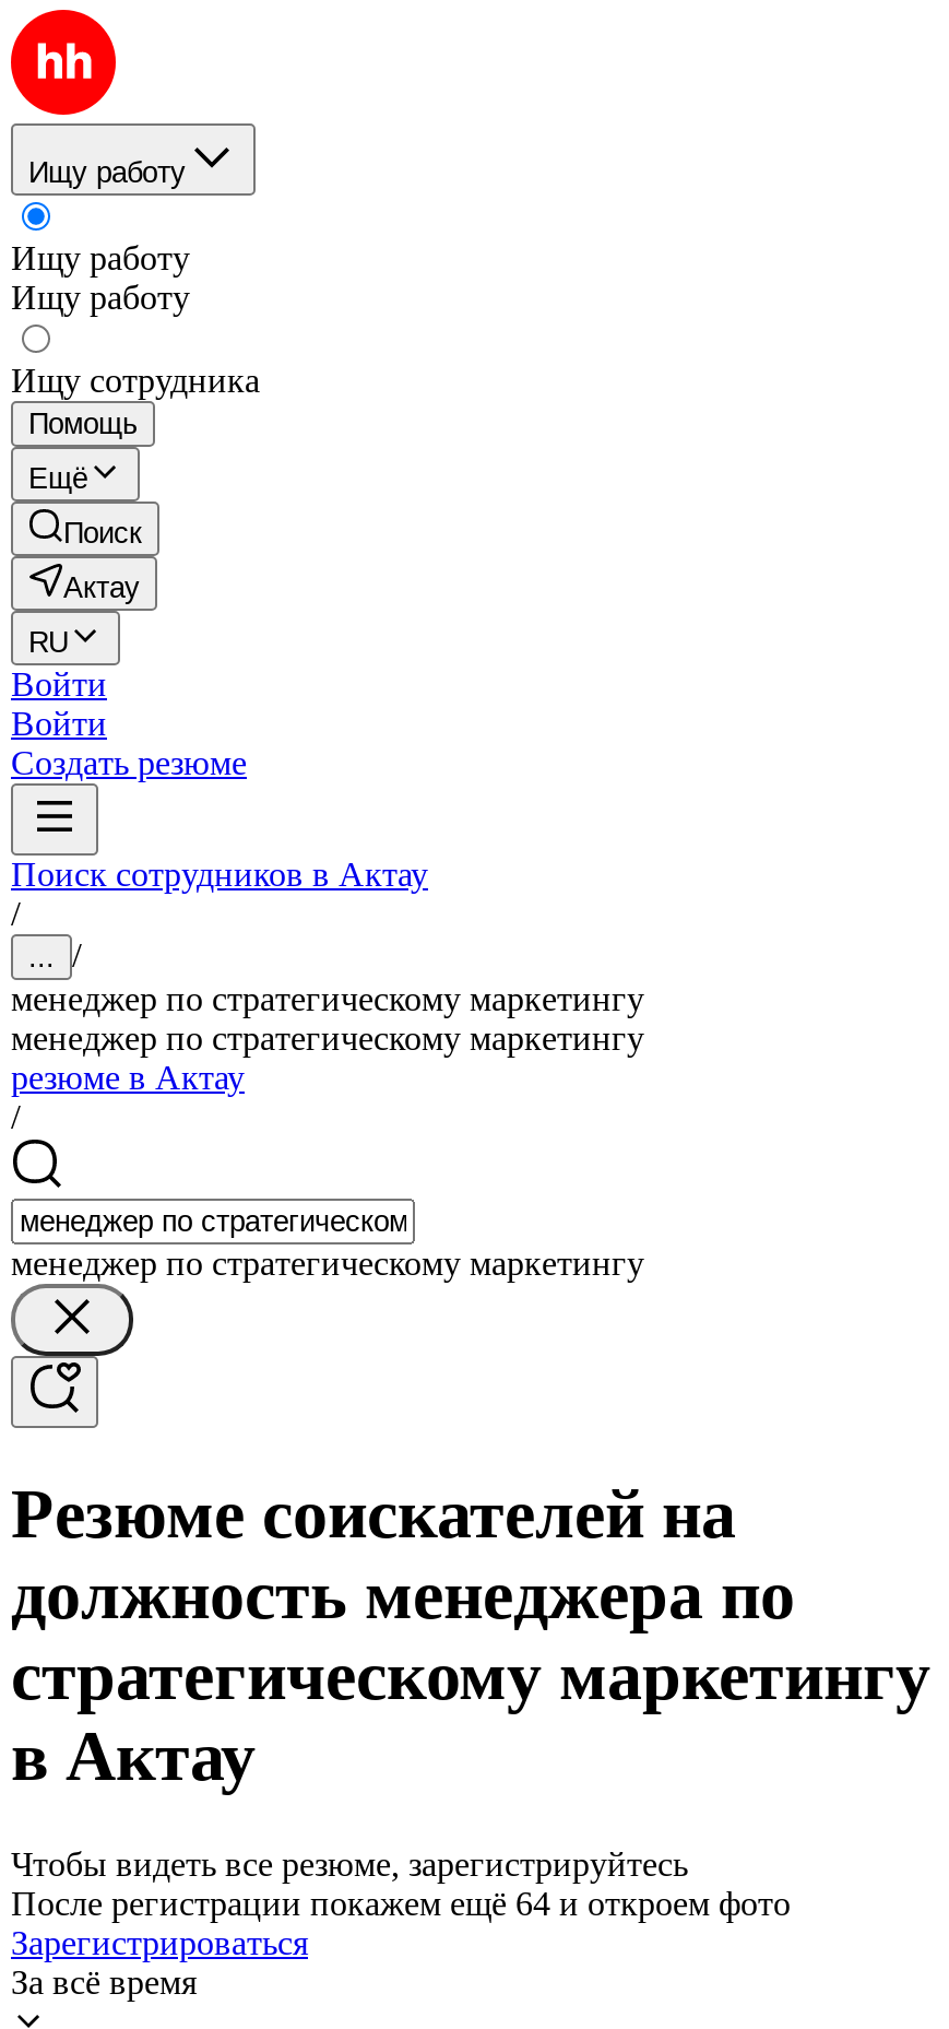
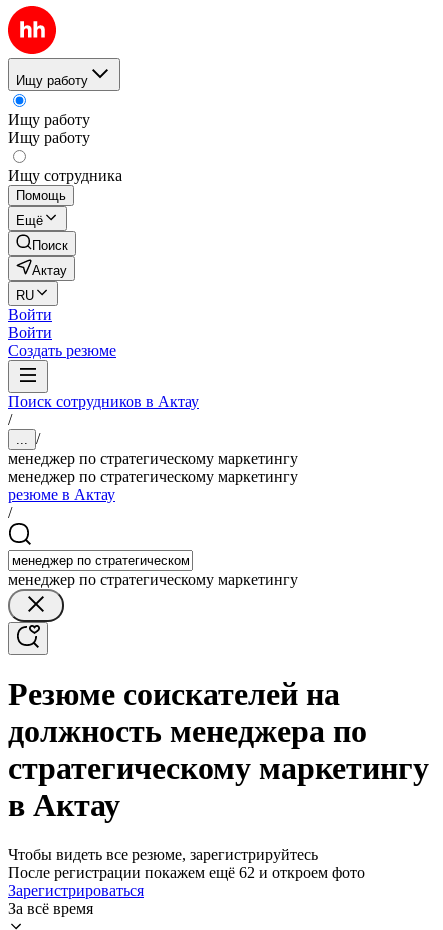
- После регистрации покажем ещё 64 и откроем фото
+ После регистрации покажем ещё 62 и откроем фото
